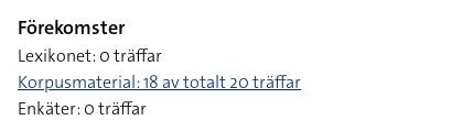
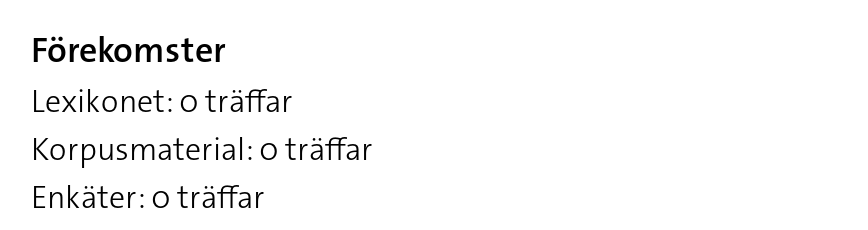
- Korpusmaterial: 18 av totalt 20 träffar
+ Korpusmaterial: 0 träffar
